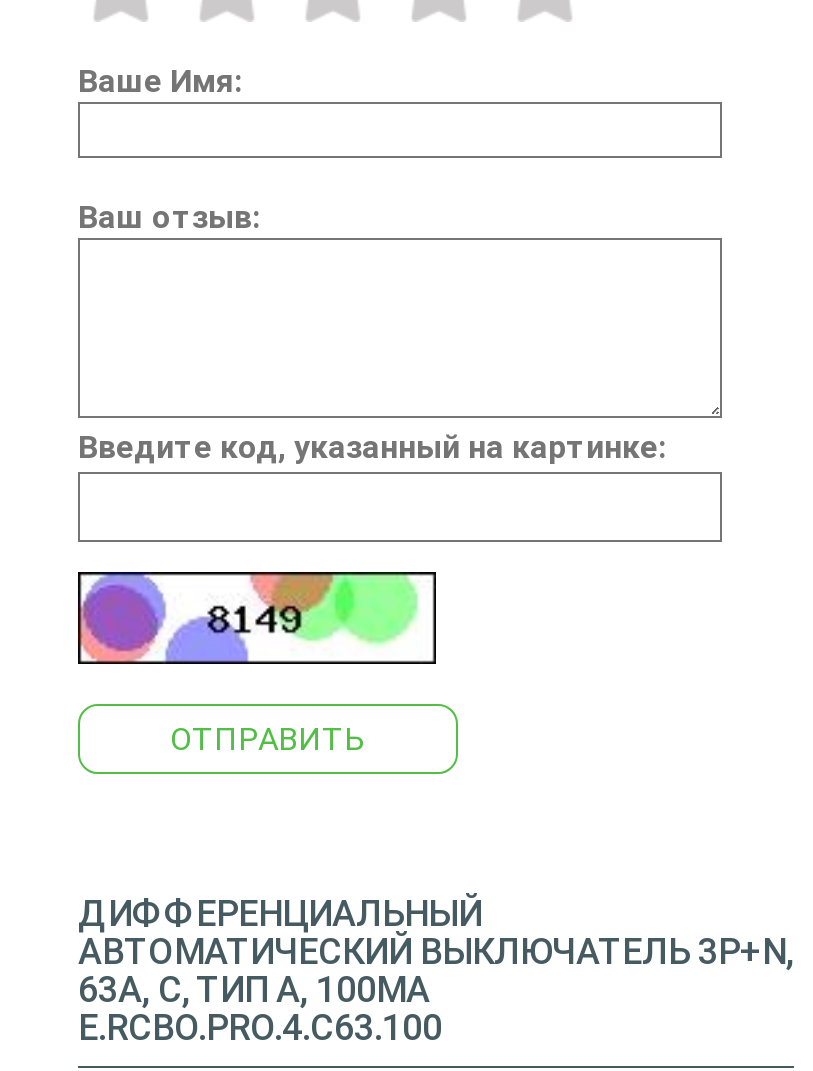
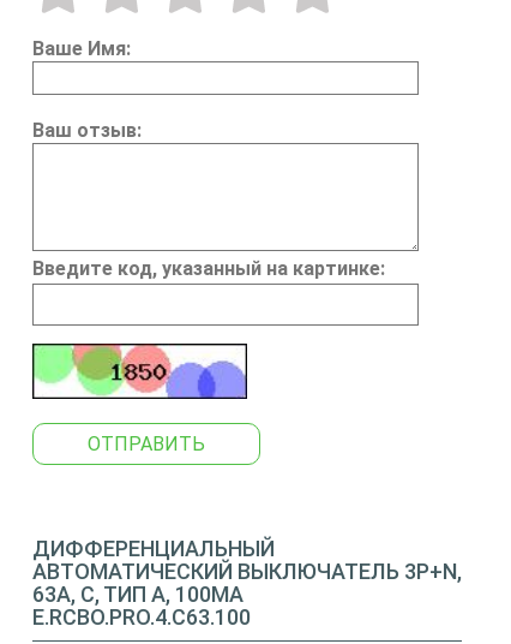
- [image]
+ [image]
